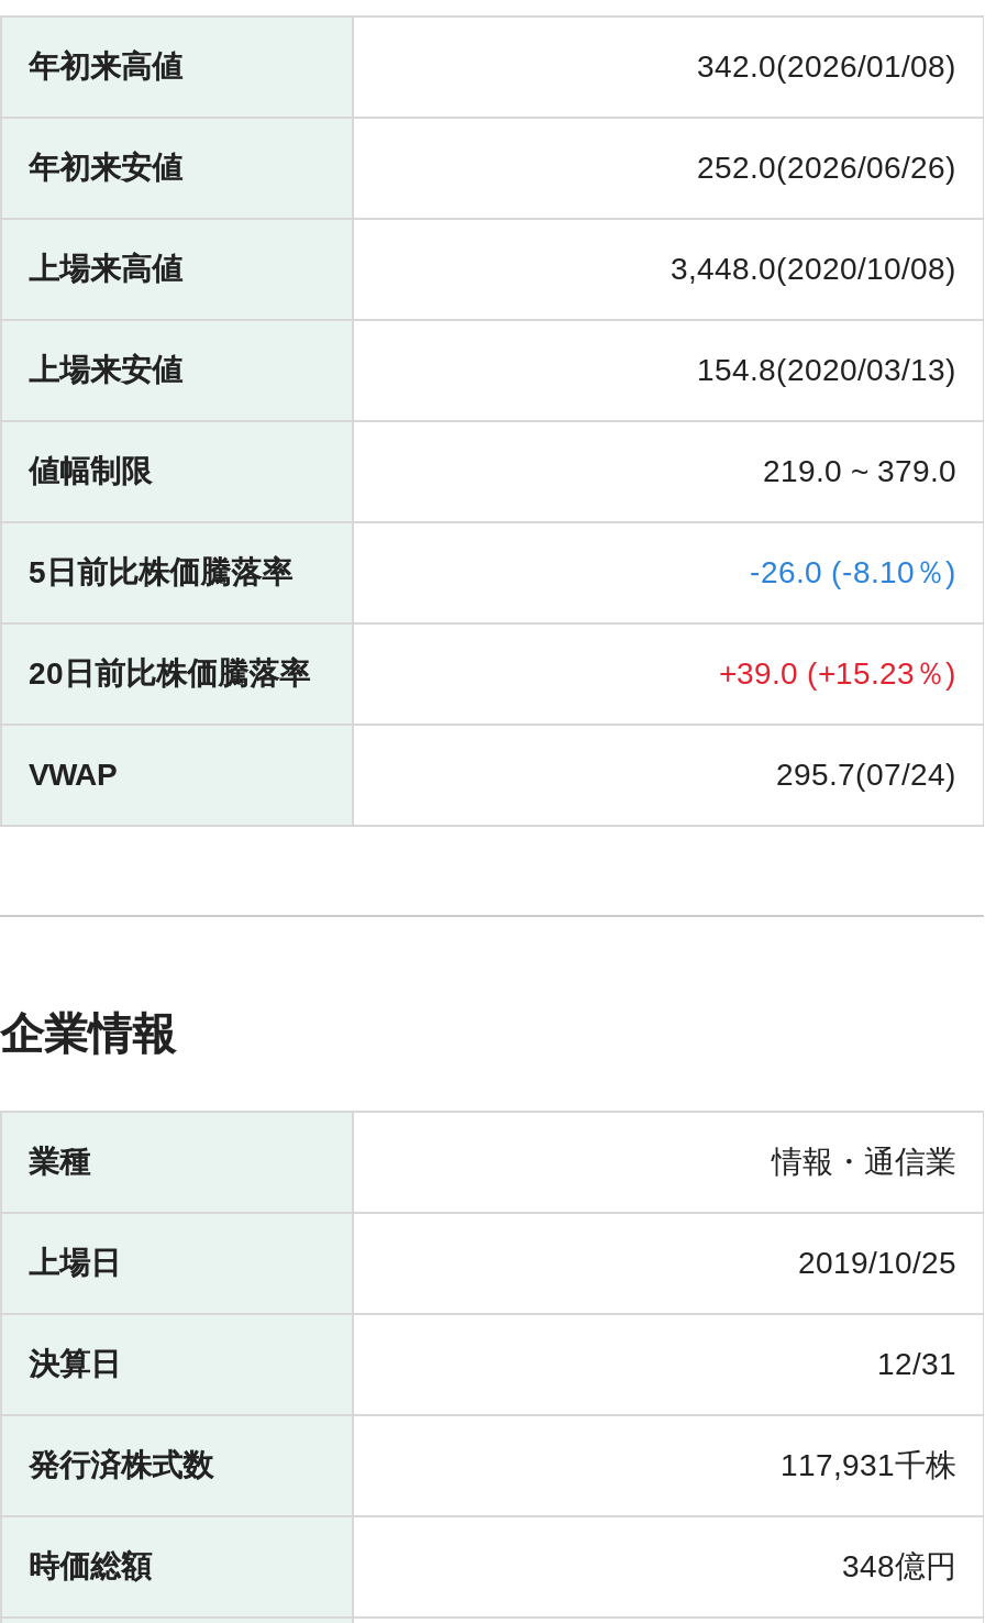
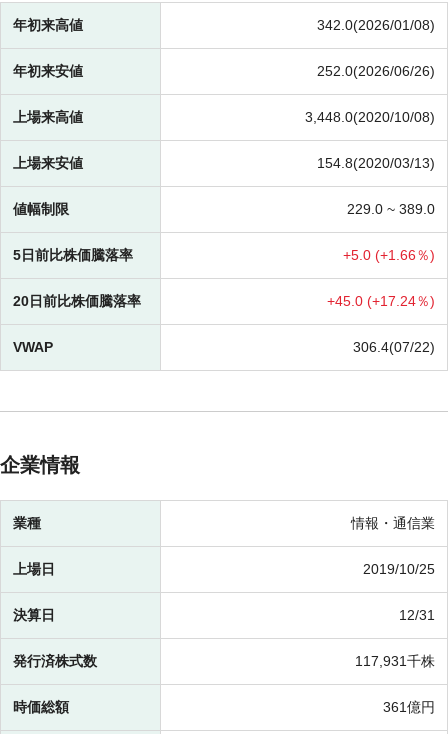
- 219.0 ~ 379.0
+ 229.0 ~ 389.0

- -26.0 (-8.10％)
+ +5.0 (+1.66％)

- +39.0 (+15.23％)
+ +45.0 (+17.24％)

- 295.7(07/24)
+ 306.4(07/22)

- 348億円
+ 361億円
